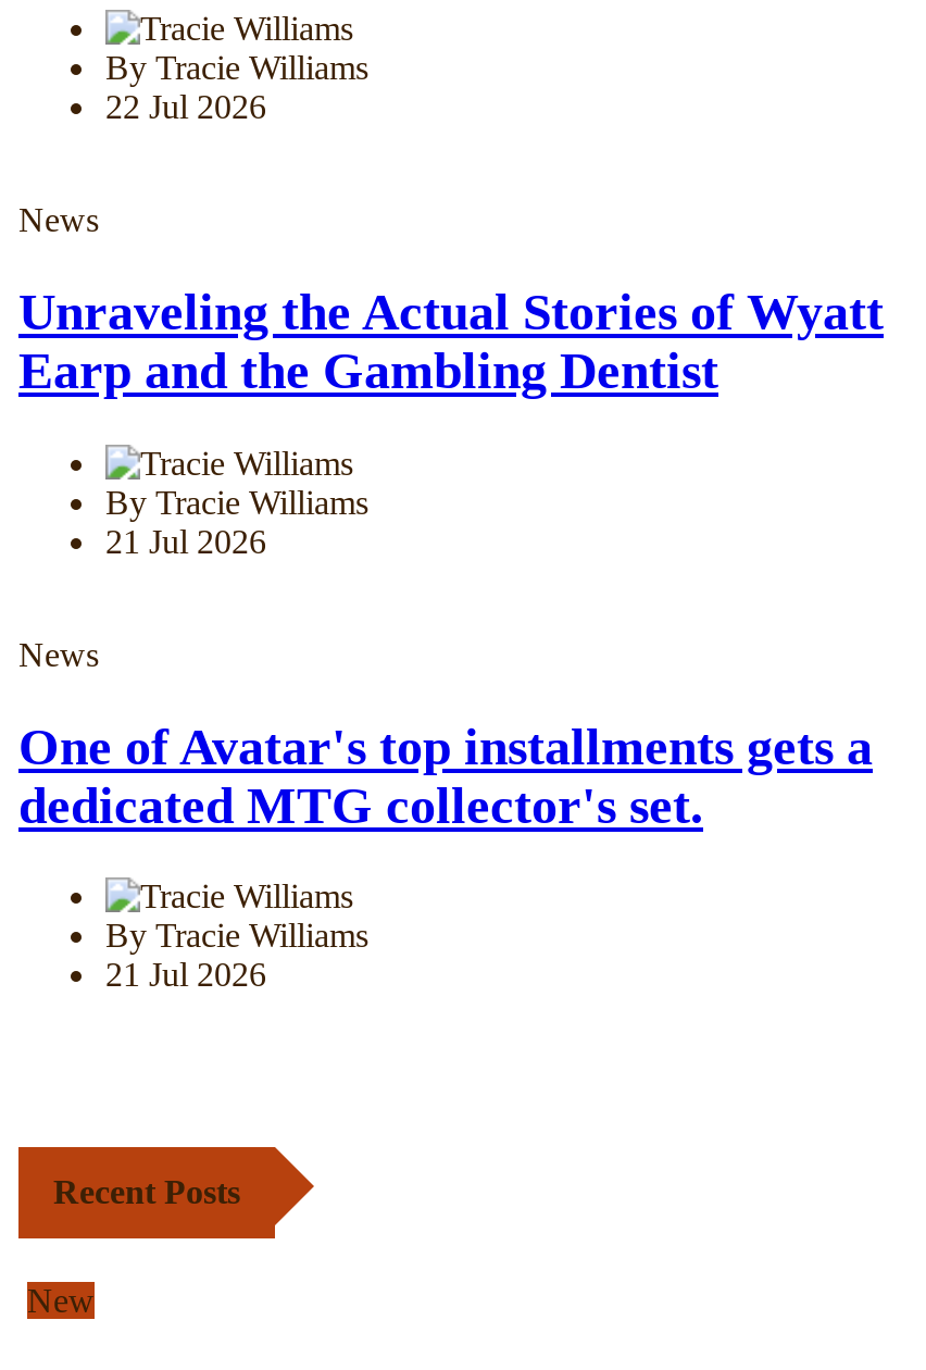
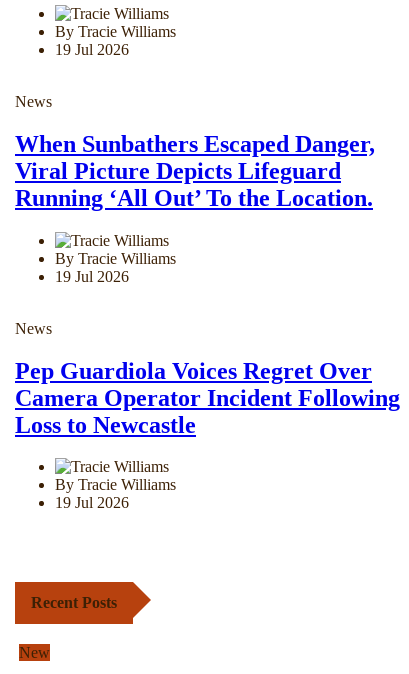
- 22 Jul 2026
+ 19 Jul 2026

- Unraveling the Actual Stories of Wyatt
- Earp and the Gambling Dentist
+ When Sunbathers Escaped Danger,
+ Viral Picture Depicts Lifeguard
+ Running ‘All Out’ To the Location.

- 21 Jul 2026
+ 19 Jul 2026

- One of Avatar's top installments gets a
- dedicated MTG collector's set.
+ Pep Guardiola Voices Regret Over
+ Camera Operator Incident Following
+ Loss to Newcastle

- 21 Jul 2026
+ 19 Jul 2026
